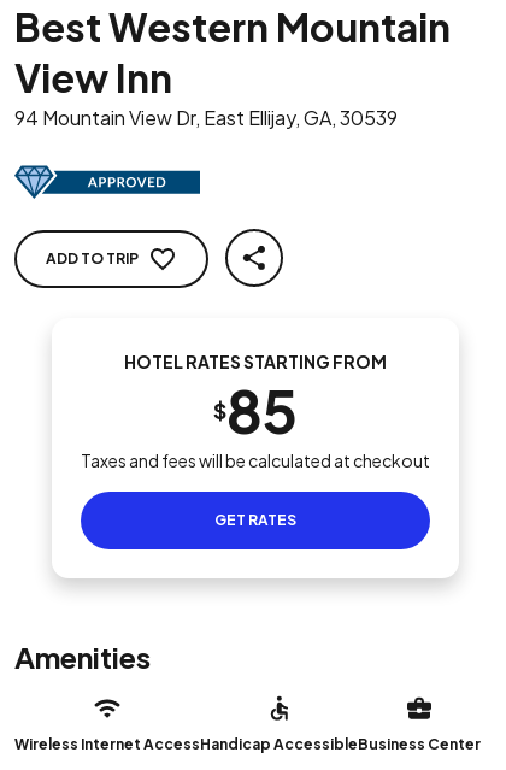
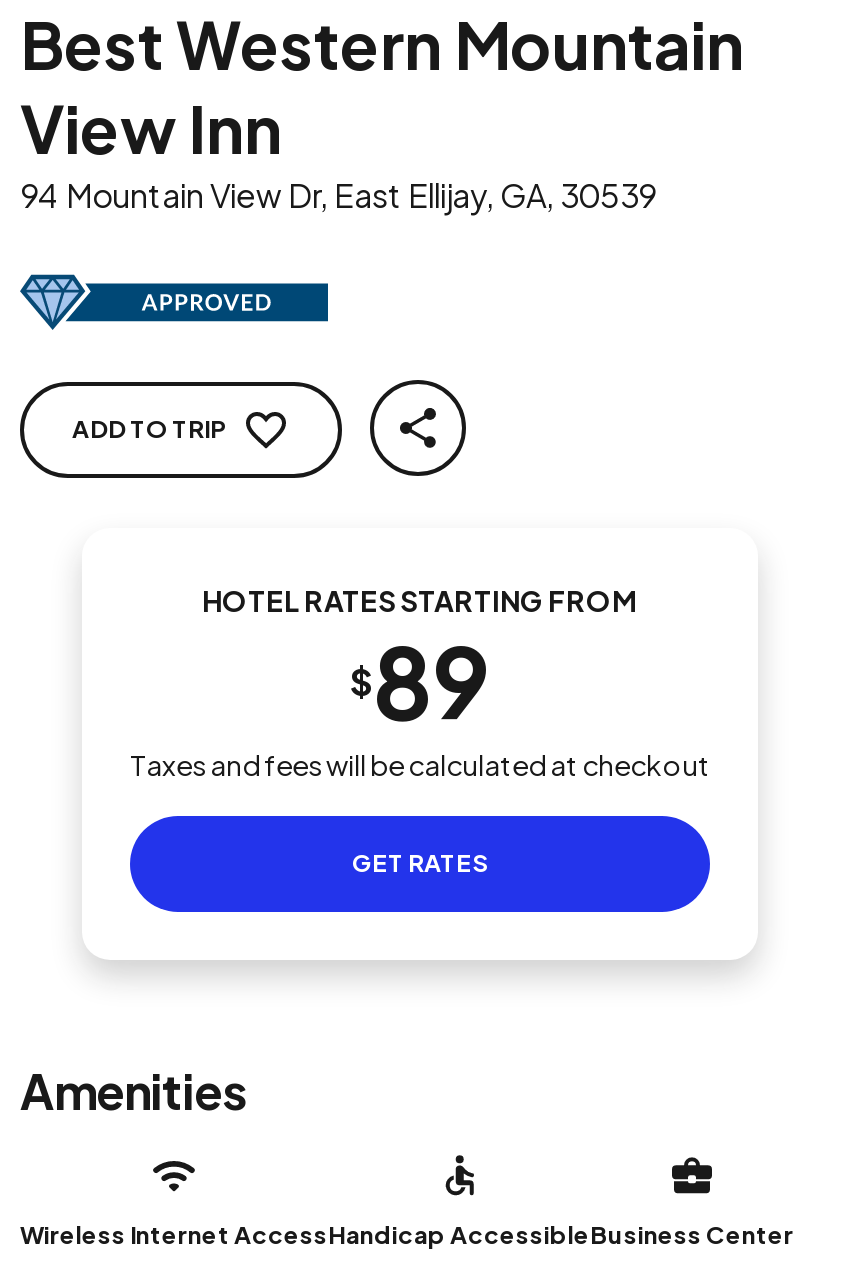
- $85
+ $89
